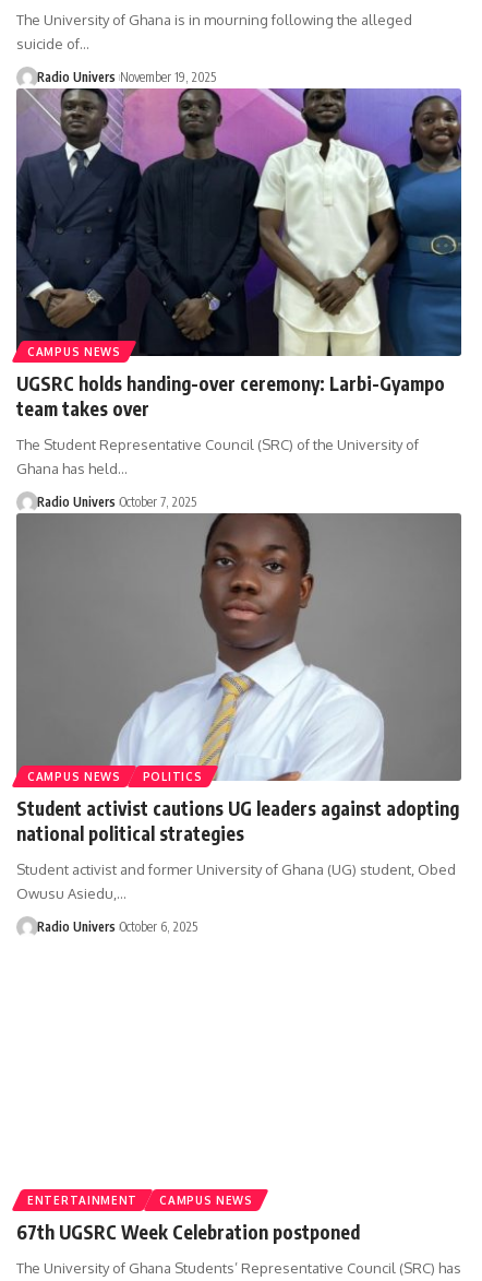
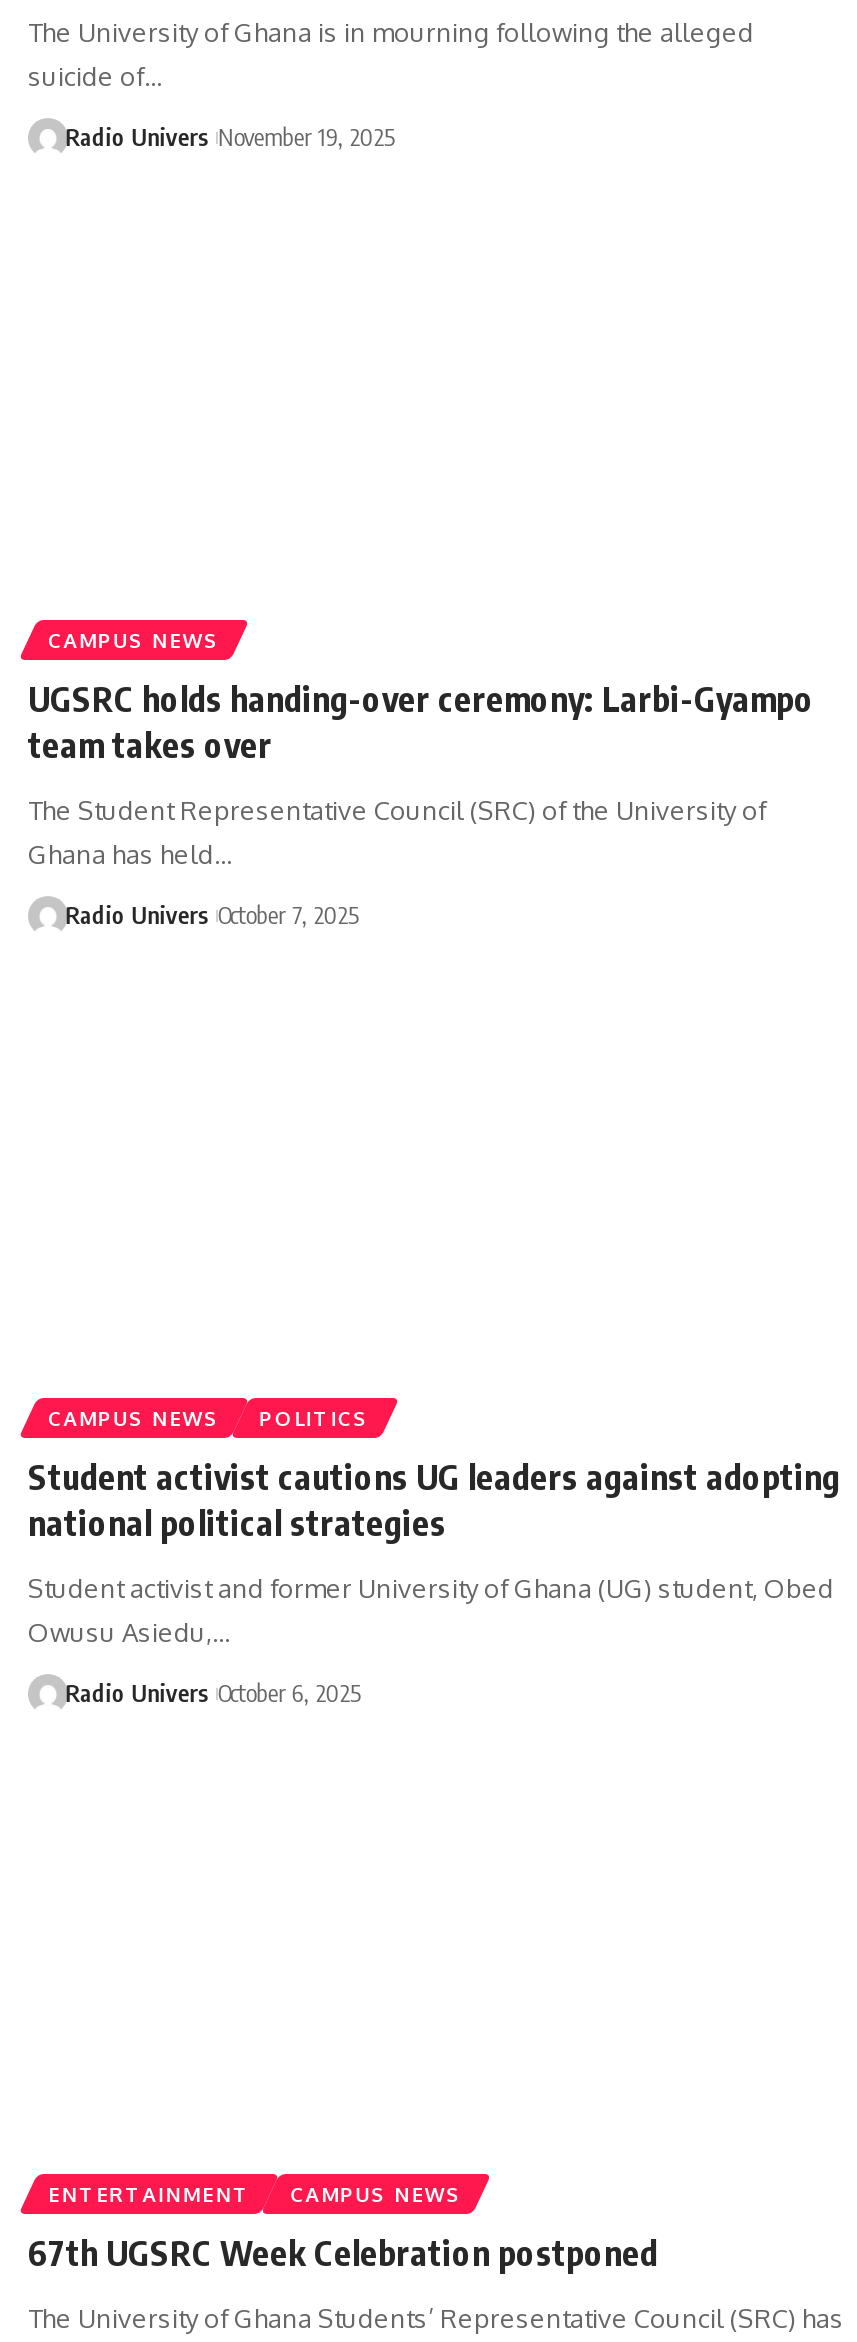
- [image]

- [image]
